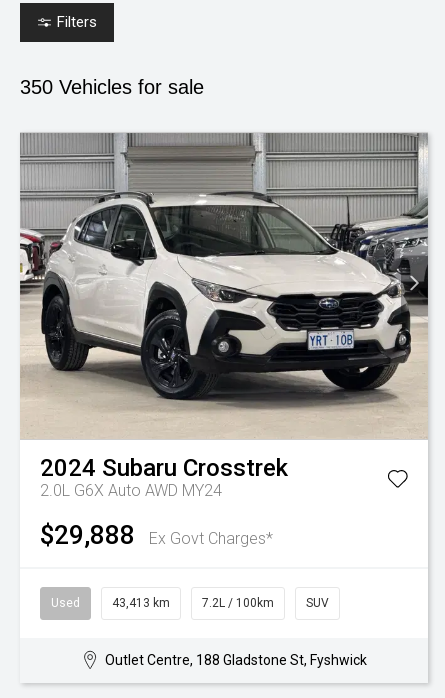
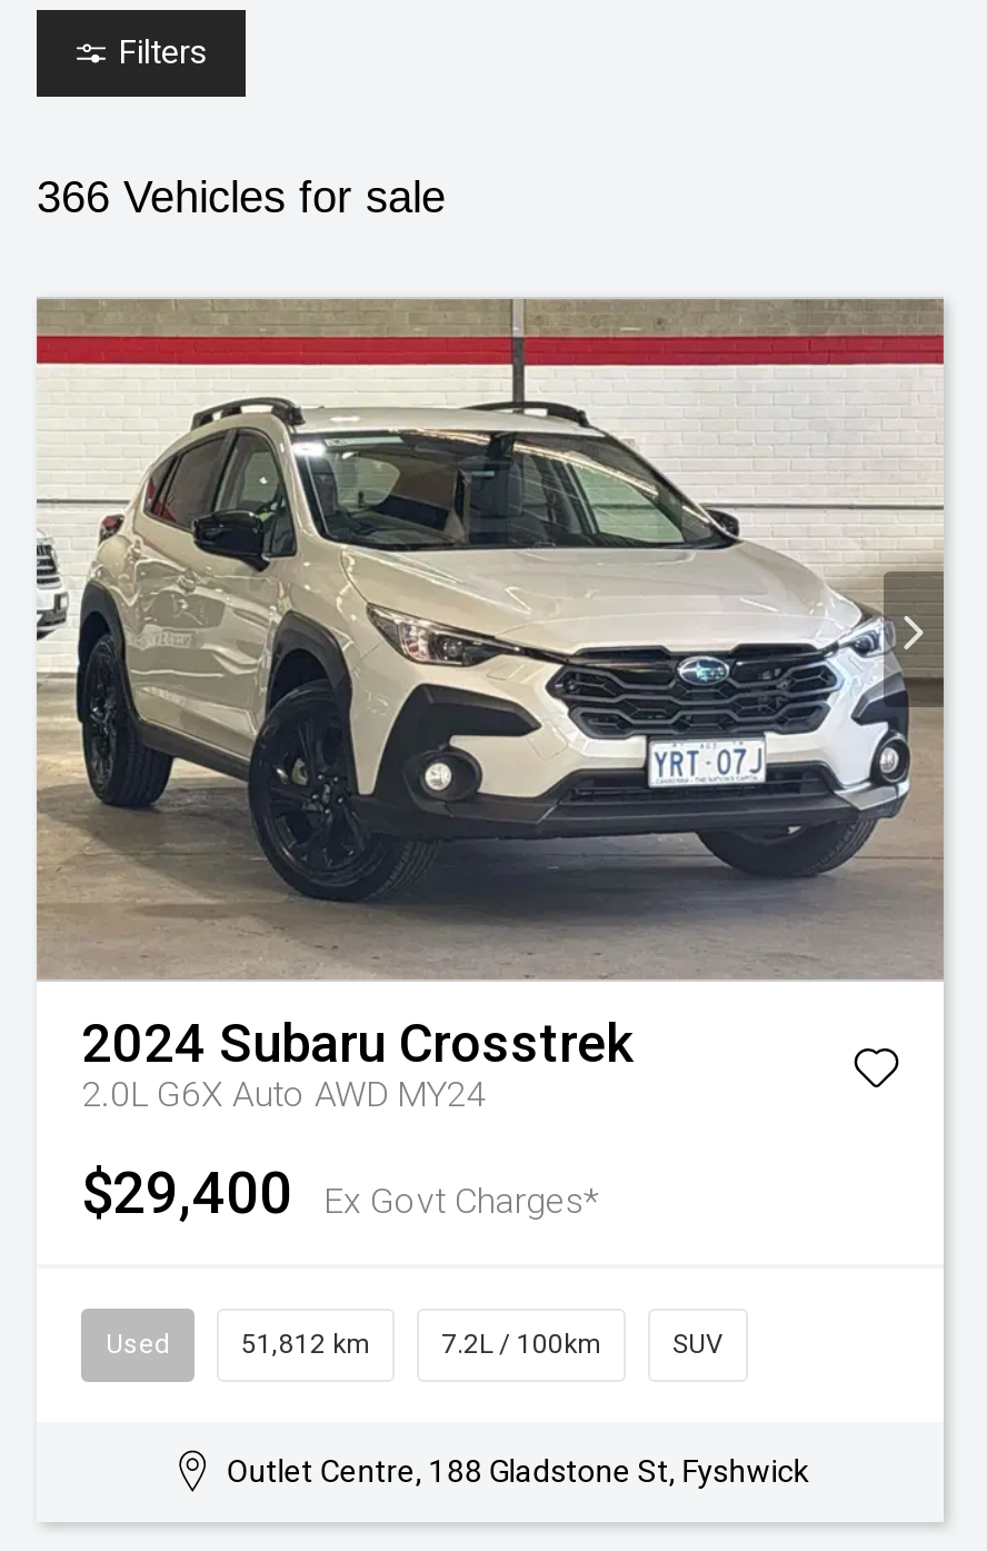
- 350 Vehicles for sale
+ 366 Vehicles for sale

- [image]
+ [image]

- $29,888 Ex Govt Charges*
+ $29,400 Ex Govt Charges*

- 43,413 km
+ 51,812 km
